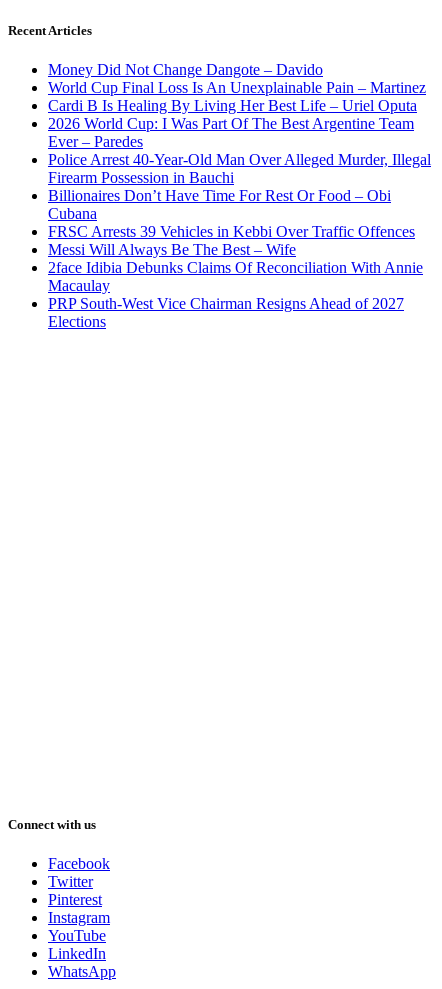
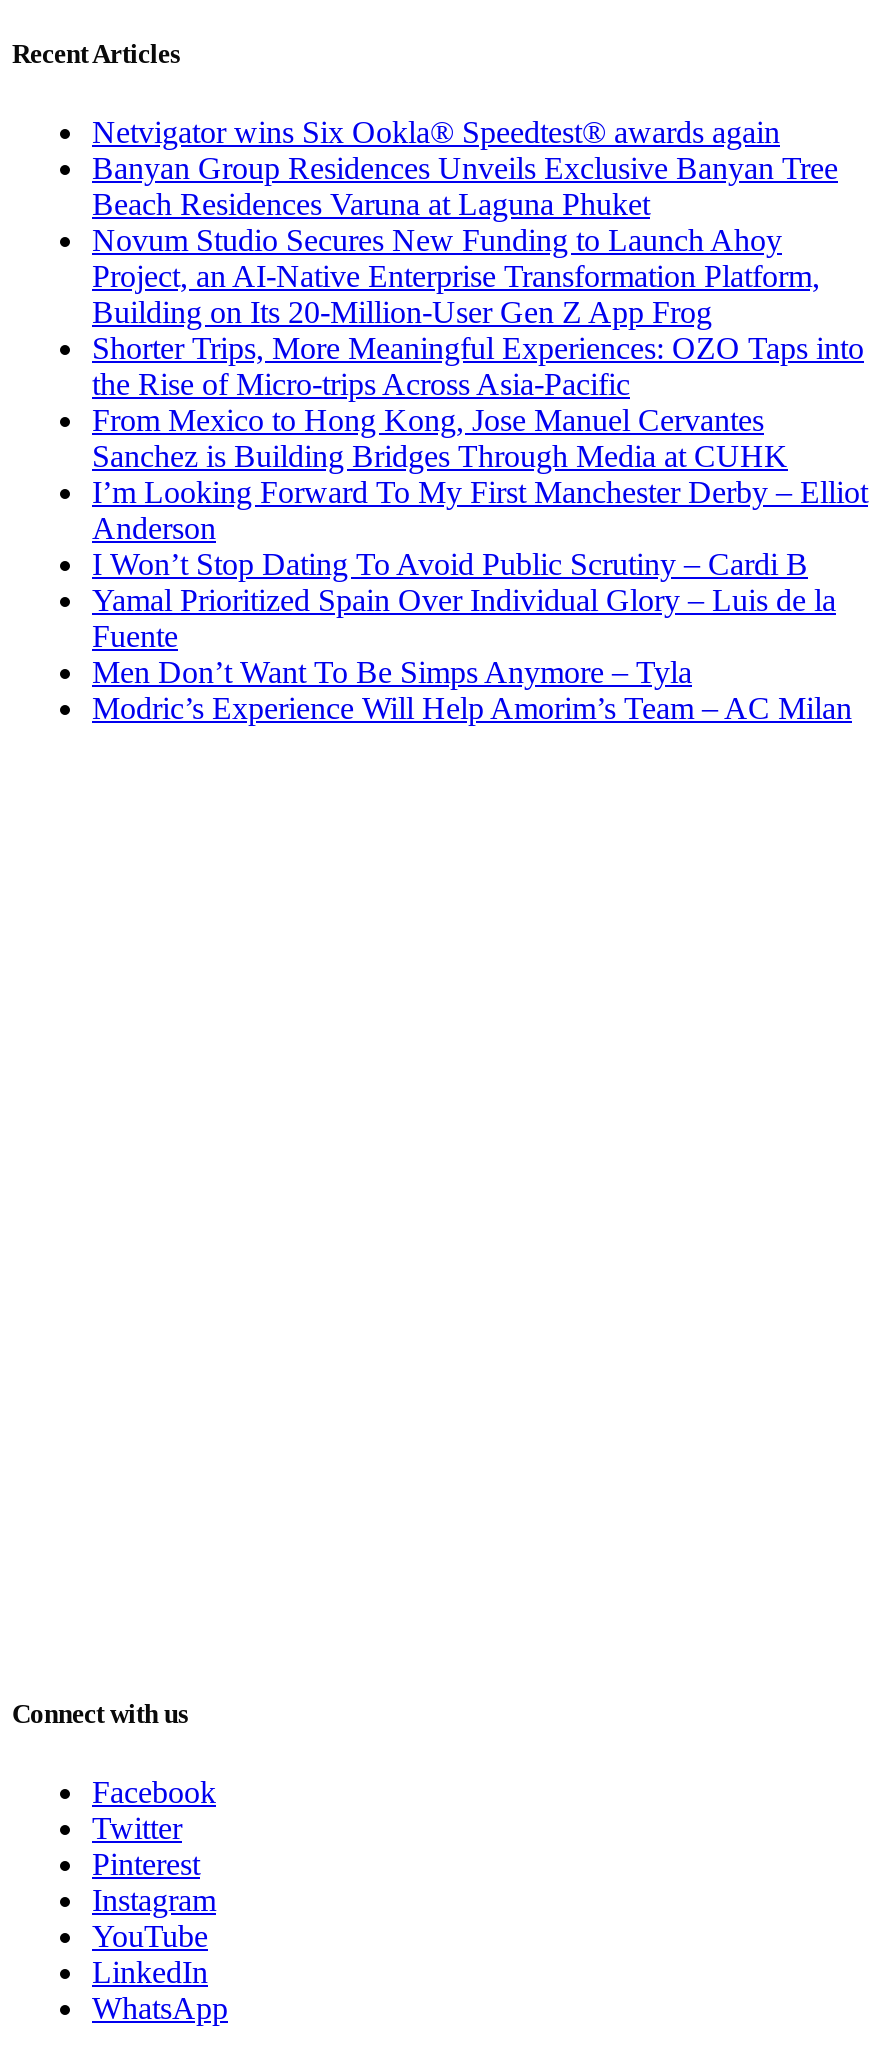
- Money Did Not Change Dangote – Davido
- World Cup Final Loss Is An Unexplainable Pain – Martinez
- Cardi B Is Healing By Living Her Best Life – Uriel Oputa
- 2026 World Cup: I Was Part Of The Best Argentine Team
- Ever – Paredes
- Police Arrest 40-Year-Old Man Over Alleged Murder, Illegal
- Firearm Possession in Bauchi
- Billionaires Don’t Have Time For Rest Or Food – Obi
- Cubana
- FRSC Arrests 39 Vehicles in Kebbi Over Traffic Offences
- Messi Will Always Be The Best – Wife
- 2face Idibia Debunks Claims Of Reconciliation With Annie
- Macaulay
- PRP South-West Vice Chairman Resigns Ahead of 2027
- Elections
+ Netvigator wins Six Ookla® Speedtest® awards again
+ Banyan Group Residences Unveils Exclusive Banyan Tree
+ Beach Residences Varuna at Laguna Phuket
+ Novum Studio Secures New Funding to Launch Ahoy
+ Project, an AI-Native Enterprise Transformation Platform,
+ Building on Its 20-Million-User Gen Z App Frog
+ Shorter Trips, More Meaningful Experiences: OZO Taps into
+ the Rise of Micro-trips Across Asia-Pacific
+ From Mexico to Hong Kong, Jose Manuel Cervantes
+ Sanchez is Building Bridges Through Media at CUHK
+ I’m Looking Forward To My First Manchester Derby – Elliot
+ Anderson
+ I Won’t Stop Dating To Avoid Public Scrutiny – Cardi B
+ Yamal Prioritized Spain Over Individual Glory – Luis de la
+ Fuente
+ Men Don’t Want To Be Simps Anymore – Tyla
+ Modric’s Experience Will Help Amorim’s Team – AC Milan
